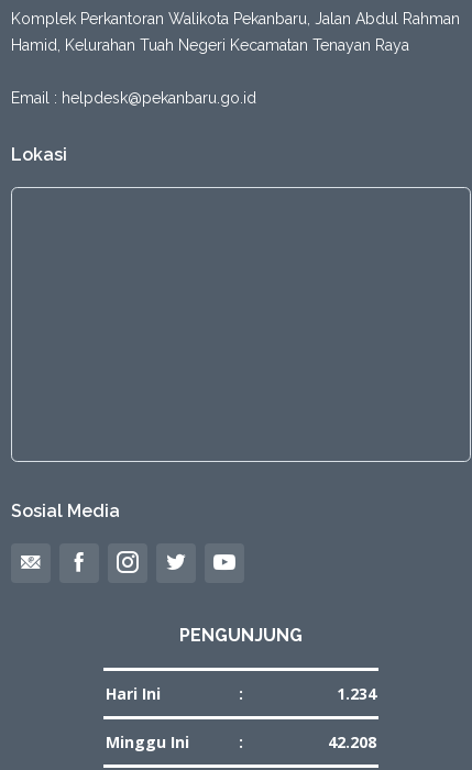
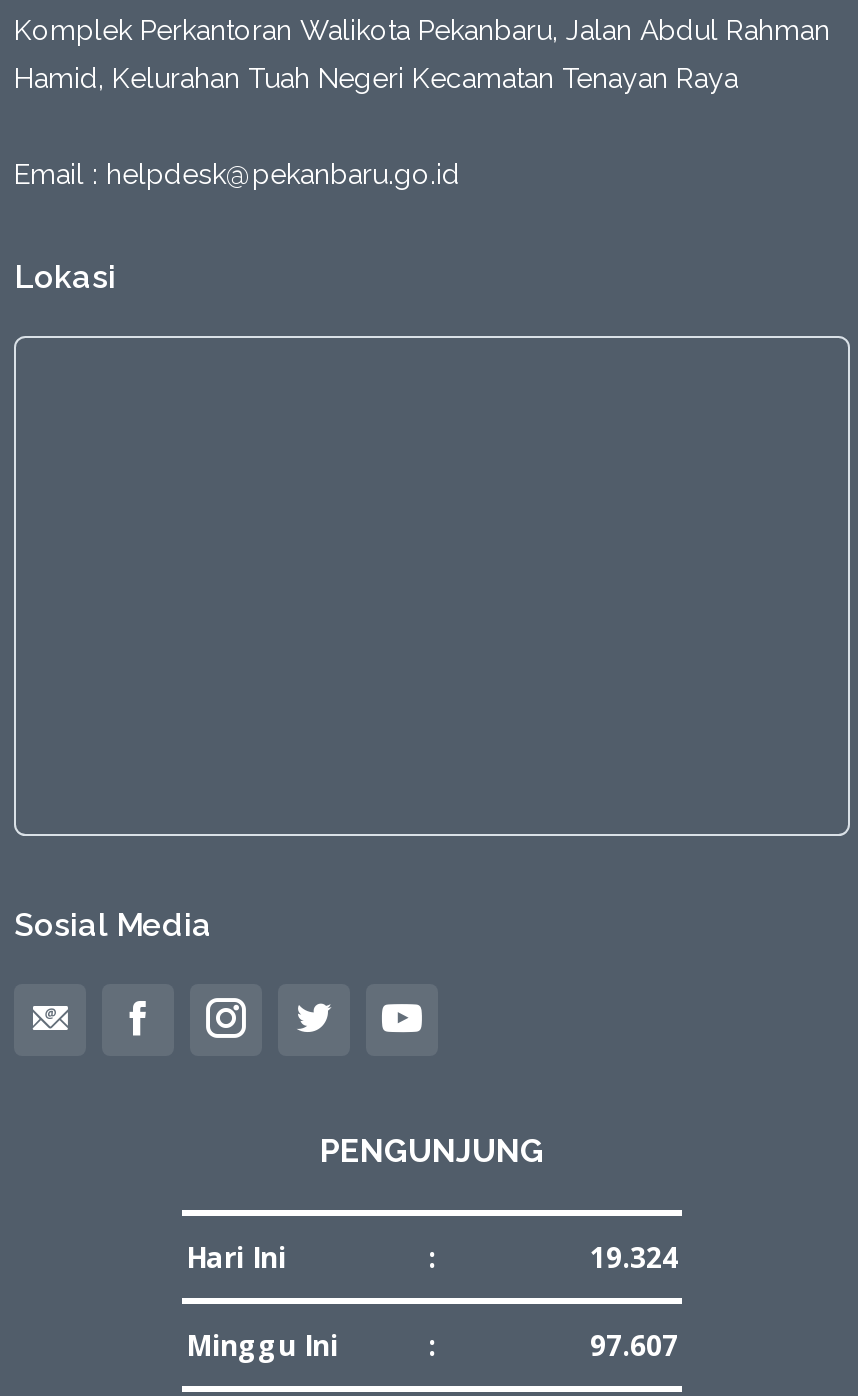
- 1.234
+ 19.324

- 42.208
+ 97.607
